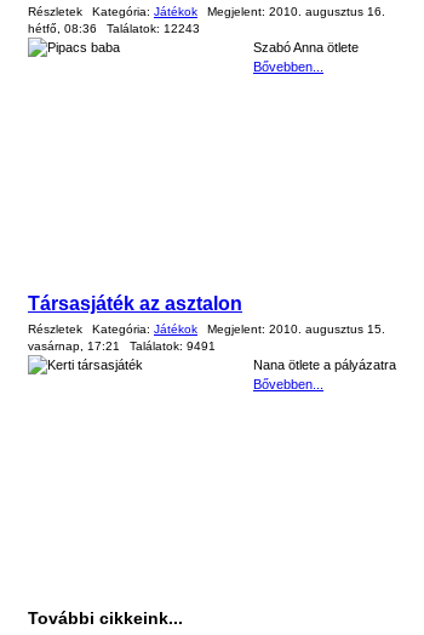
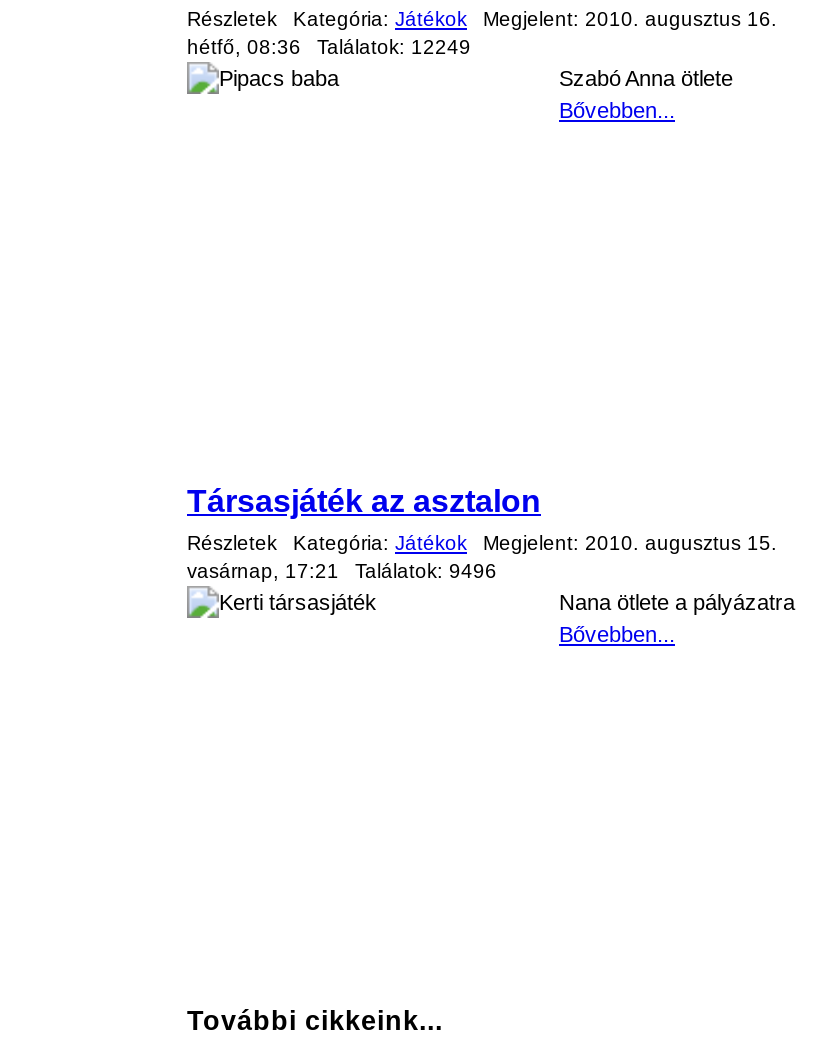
- hétfő, 08:36 Találatok: 12243
+ hétfő, 08:36 Találatok: 12249

- vasárnap, 17:21 Találatok: 9491
+ vasárnap, 17:21 Találatok: 9496
